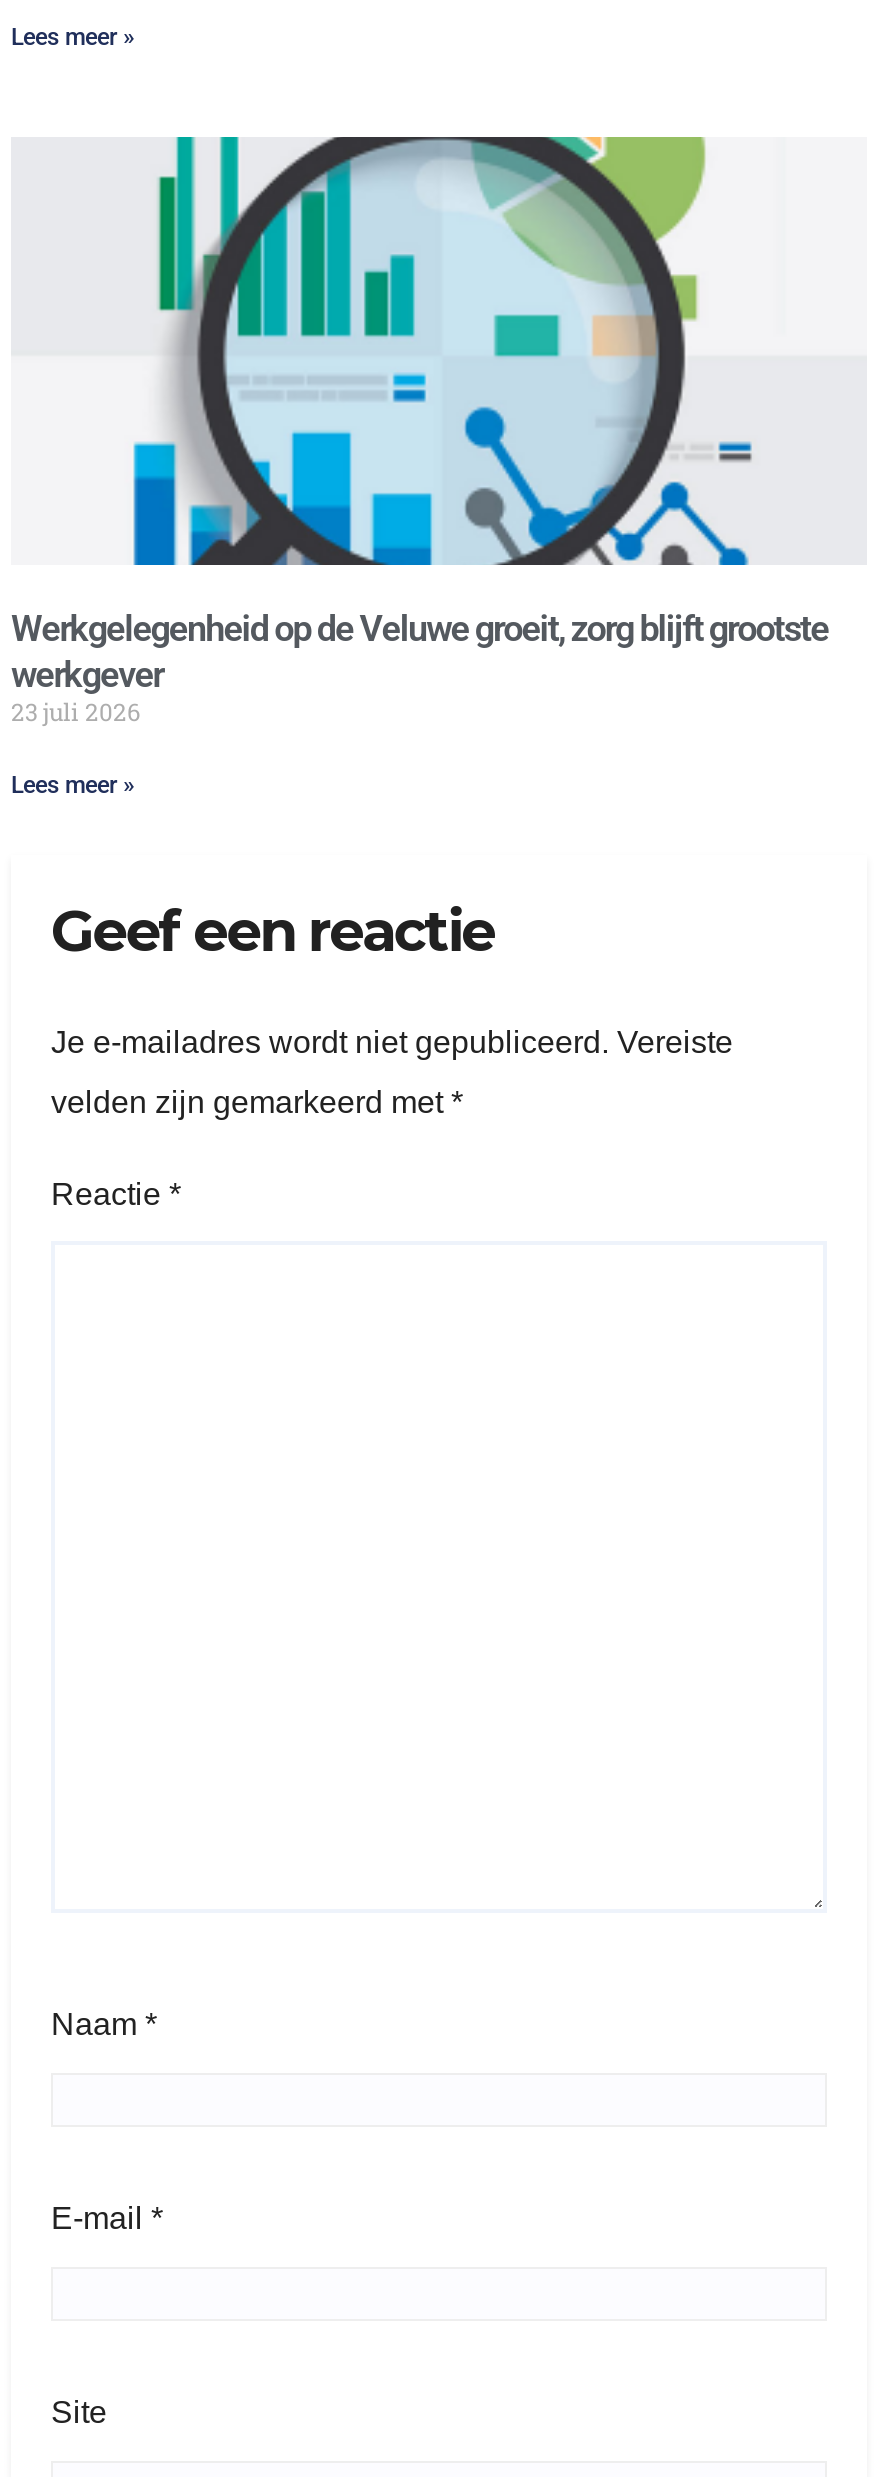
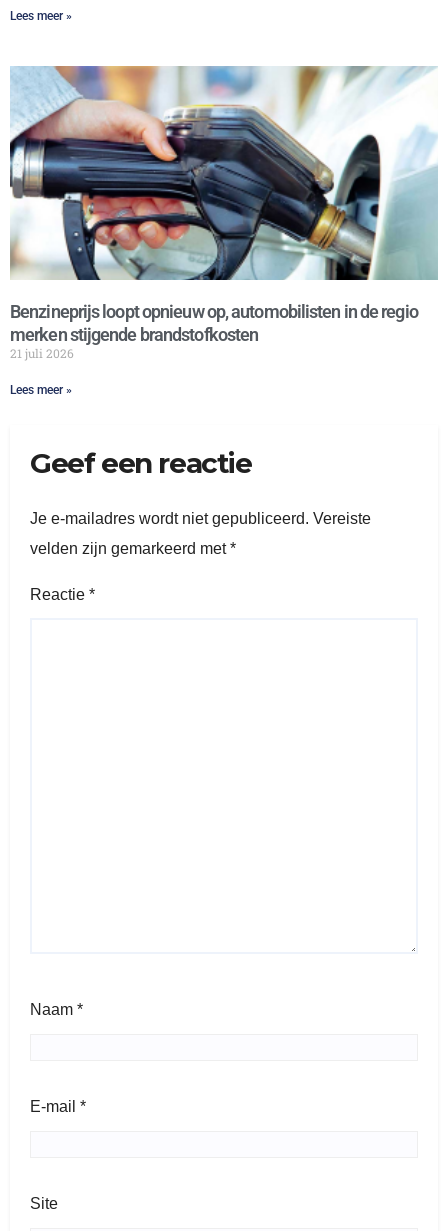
- [image]
- Werkgelegenheid op de Veluwe groeit, zorg blijft grootste
- werkgever
- 23 juli 2026
+ [image]
+ Benzineprijs loopt opnieuw op, automobilisten in de regio
+ merken stijgende brandstofkosten
+ 21 juli 2026
